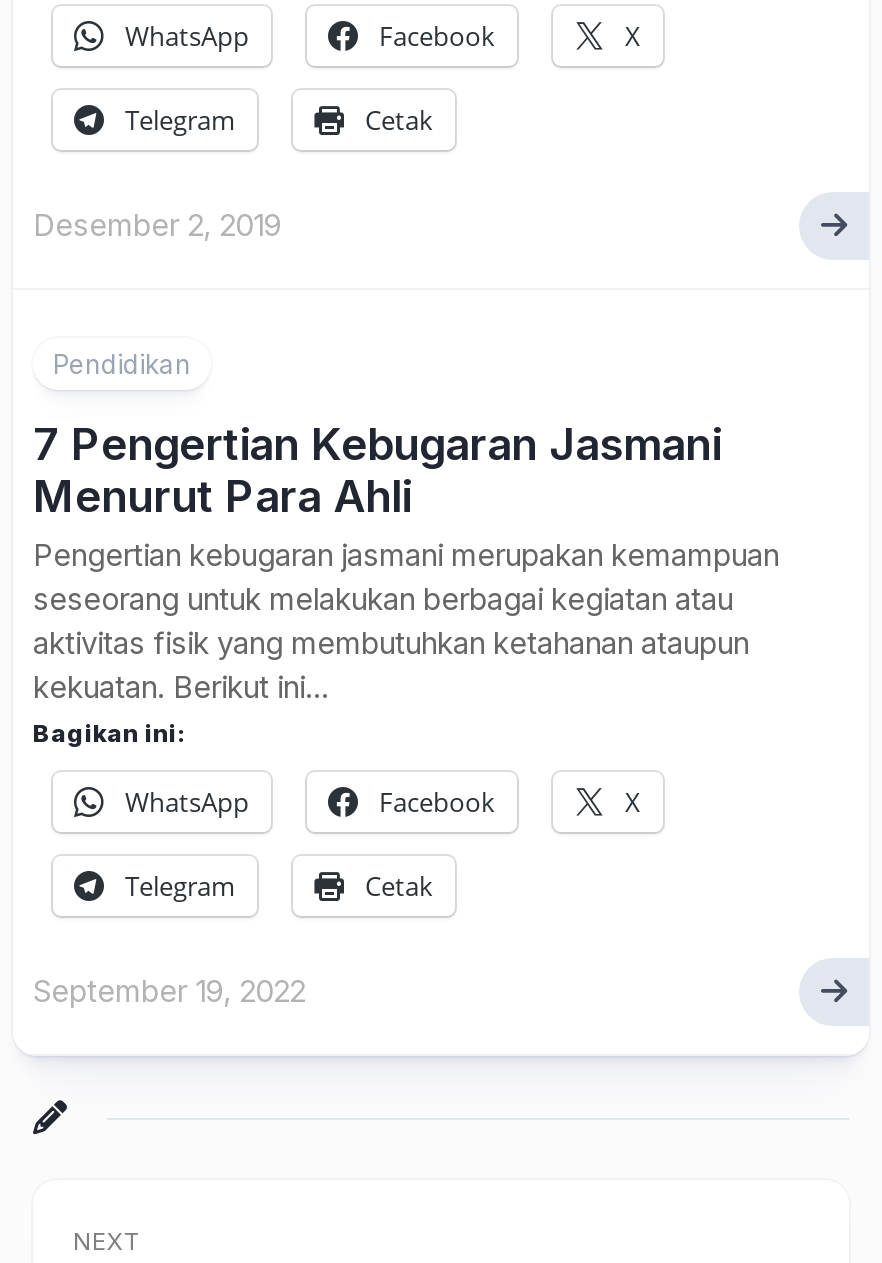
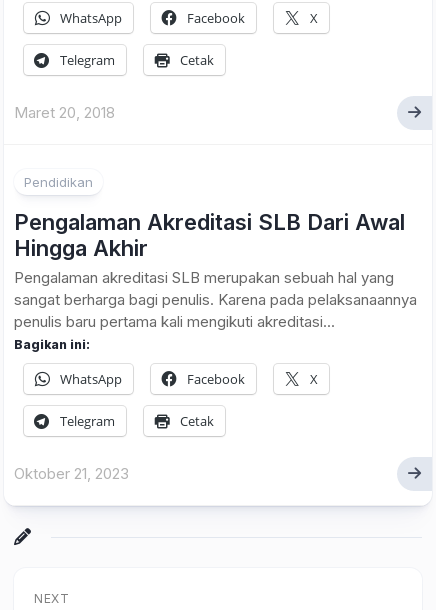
- Desember 2, 2019
+ Maret 20, 2018

- 7 Pengertian Kebugaran Jasmani
- Menurut Para Ahli
- Pengertian kebugaran jasmani merupakan kemampuan
- seseorang untuk melakukan berbagai kegiatan atau
- aktivitas fisik yang membutuhkan ketahanan ataupun
- kekuatan. Berikut ini...
+ Pengalaman Akreditasi SLB Dari Awal
+ Hingga Akhir
+ Pengalaman akreditasi SLB merupakan sebuah hal yang
+ sangat berharga bagi penulis. Karena pada pelaksanaannya
+ penulis baru pertama kali mengikuti akreditasi...

- September 19, 2022
+ Oktober 21, 2023
